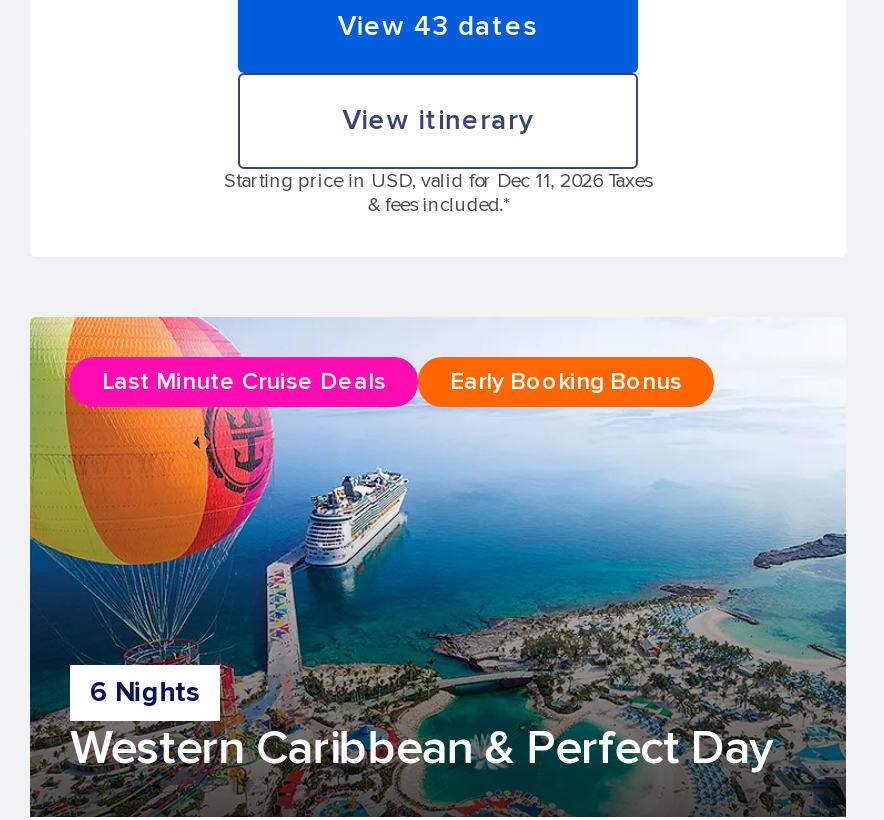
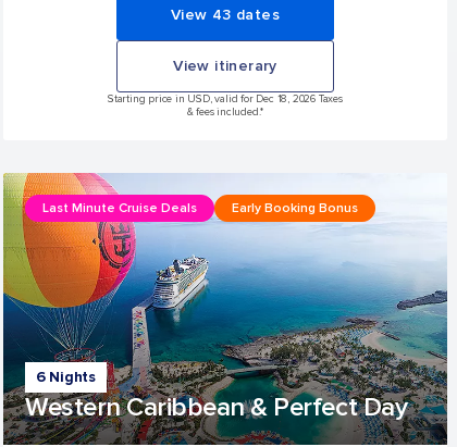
- Starting price in USD, valid for Dec 11, 2026 Taxes
+ Starting price in USD, valid for Dec 18, 2026 Taxes
